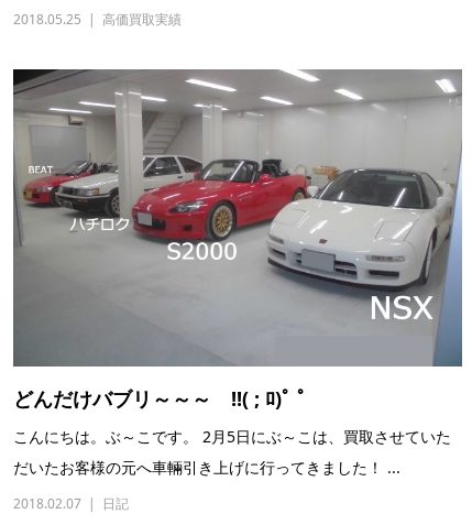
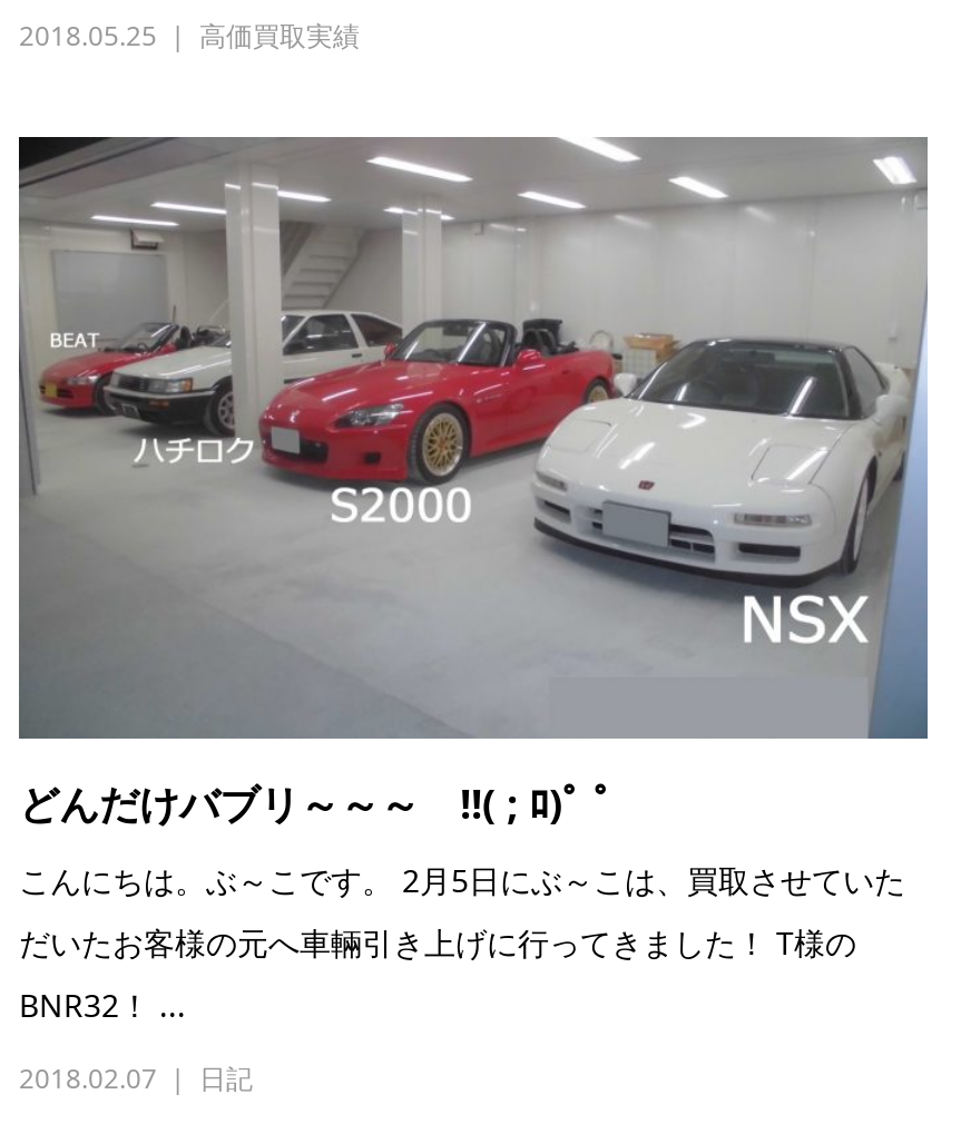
- だいたお客様の元へ車輛引き上げに行ってきました！ ...
+ だいたお客様の元へ車輛引き上げに行ってきました！ T様の
+ BNR32！ ...
